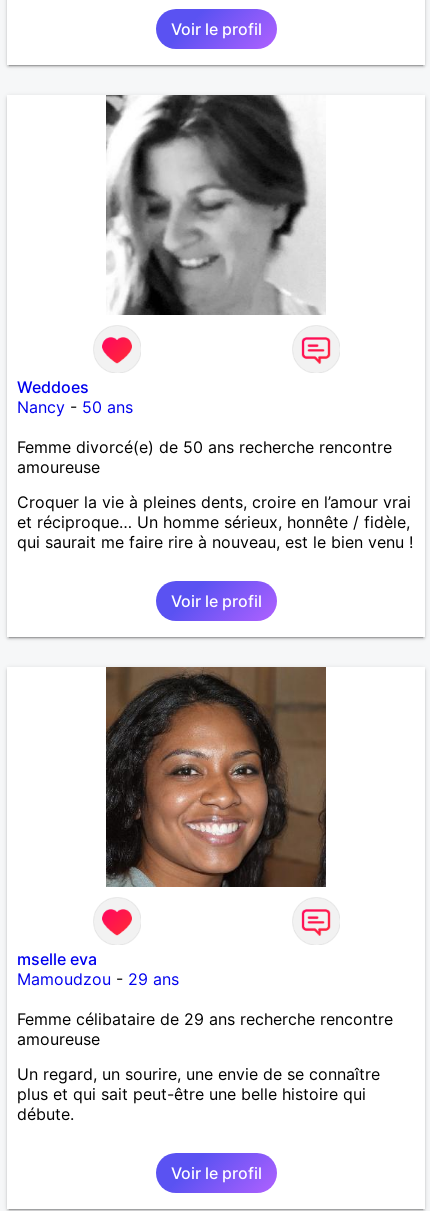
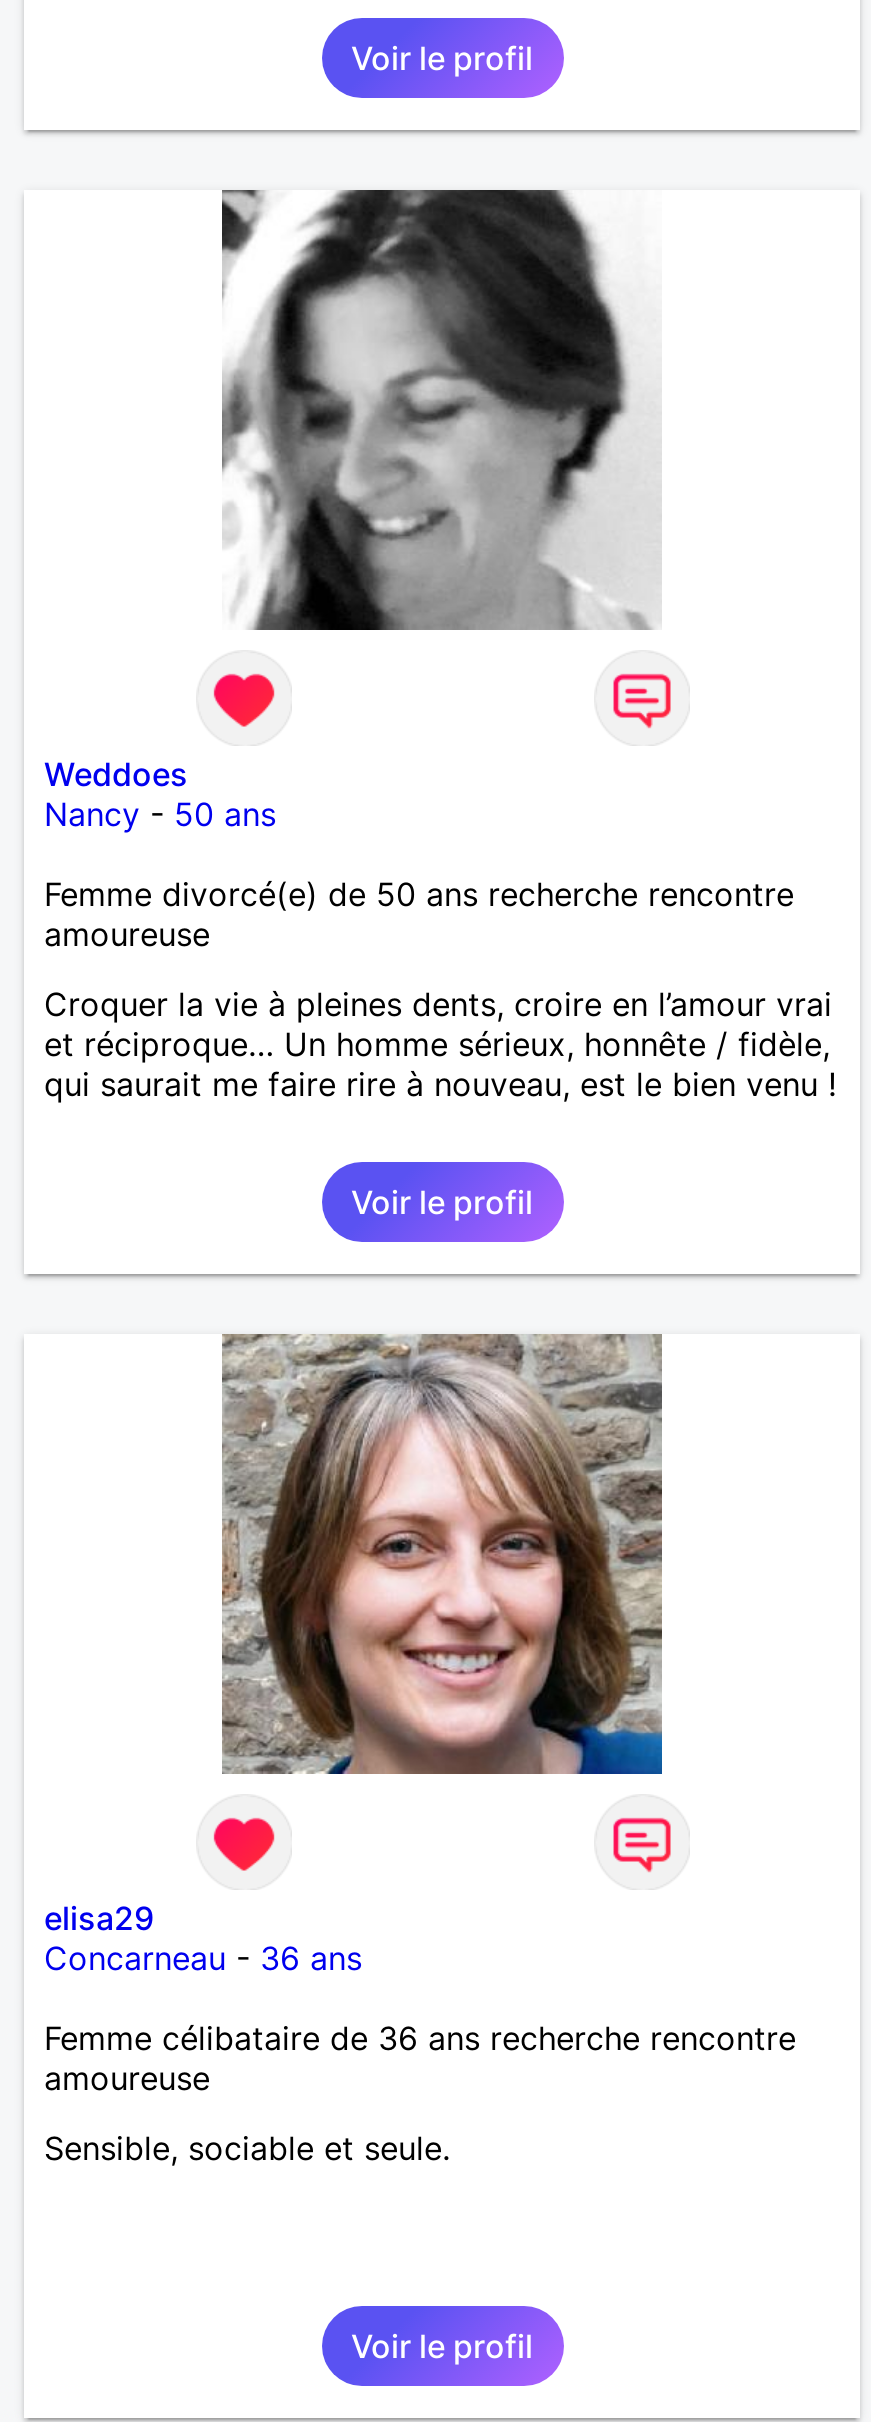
- [image]
+ [image]

- mselle eva
- Mamoudzou - 29 ans
+ elisa29
+ Concarneau - 36 ans

- Femme célibataire de 29 ans recherche rencontre
+ Femme célibataire de 36 ans recherche rencontre

- Un regard, un sourire, une envie de se connaître
- plus et qui sait peut-être une belle histoire qui
- débute.
+ Sensible, sociable et seule.
